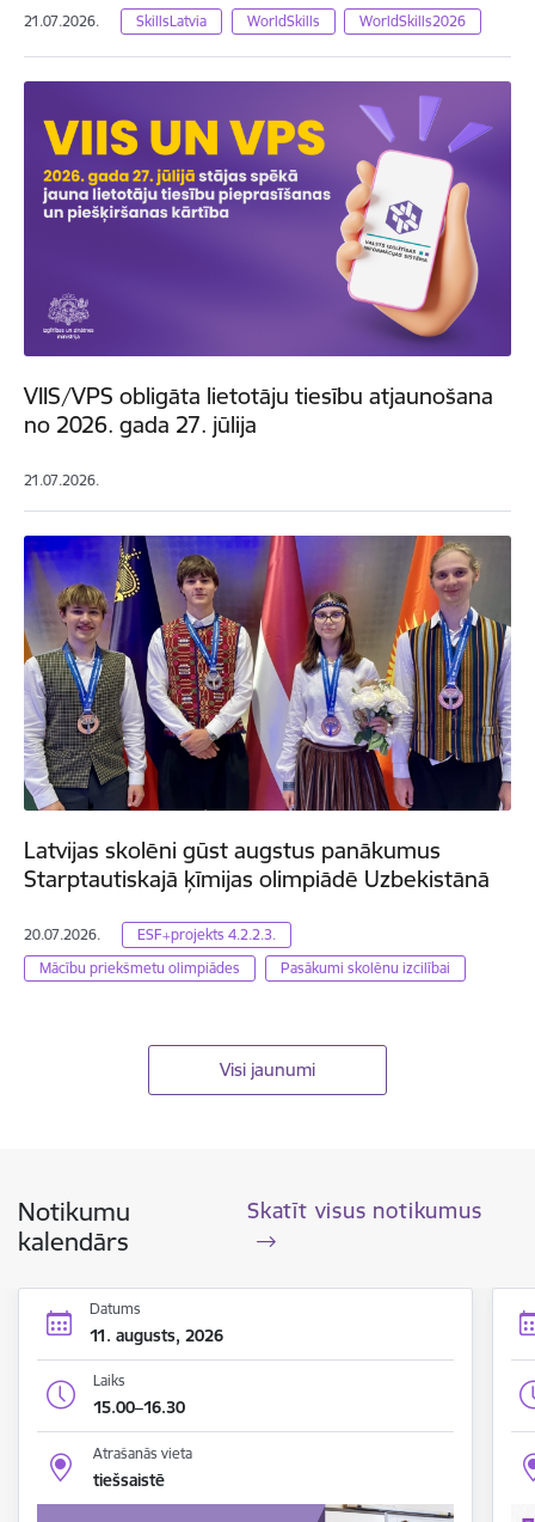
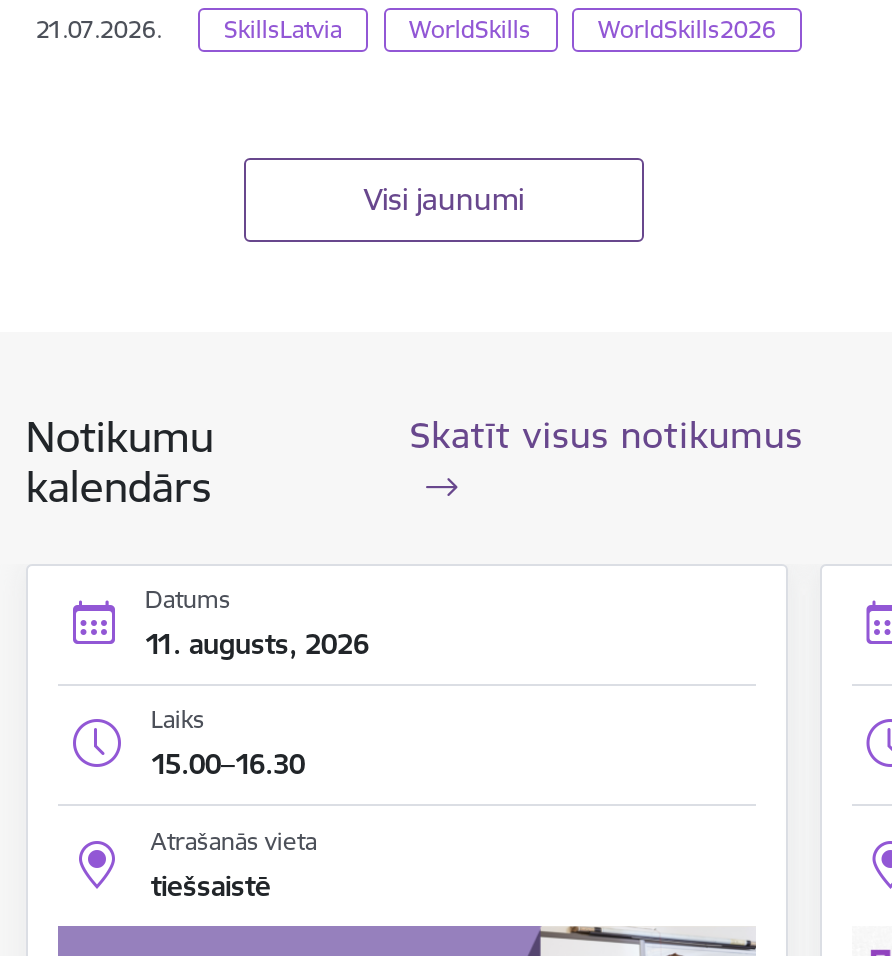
- [image]
- VIIS/VPS obligāta lietotāju tiesību atjaunošana
- no 2026. gada 27. jūlija
- 21.07.2026.

- [image]
- Latvijas skolēni gūst augstus panākumus
- Starptautiskajā ķīmijas olimpiādē Uzbekistānā
- 20.07.2026.
- ESF+projekts 4.2.2.3.
- Mācību priekšmetu olimpiādes
- Pasākumi skolēnu izcilībai
